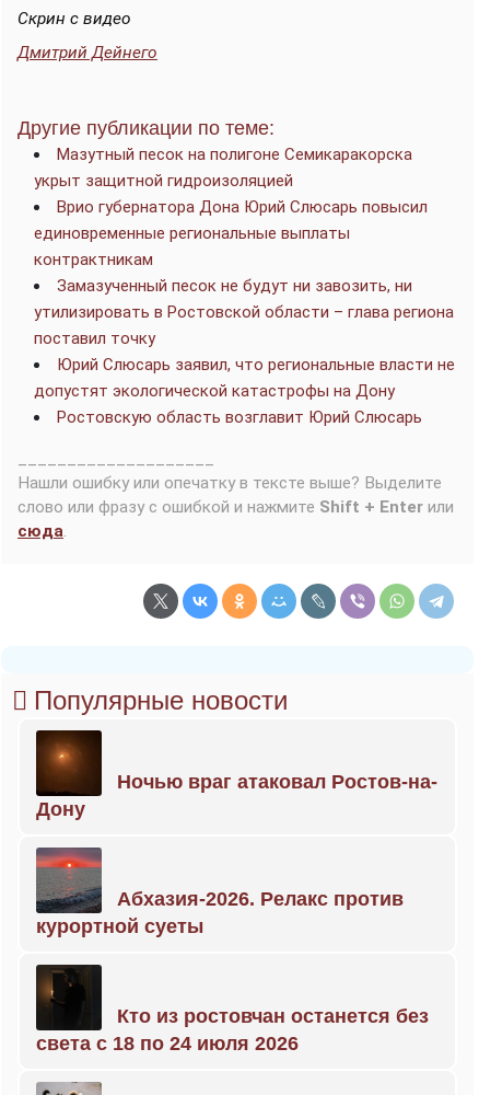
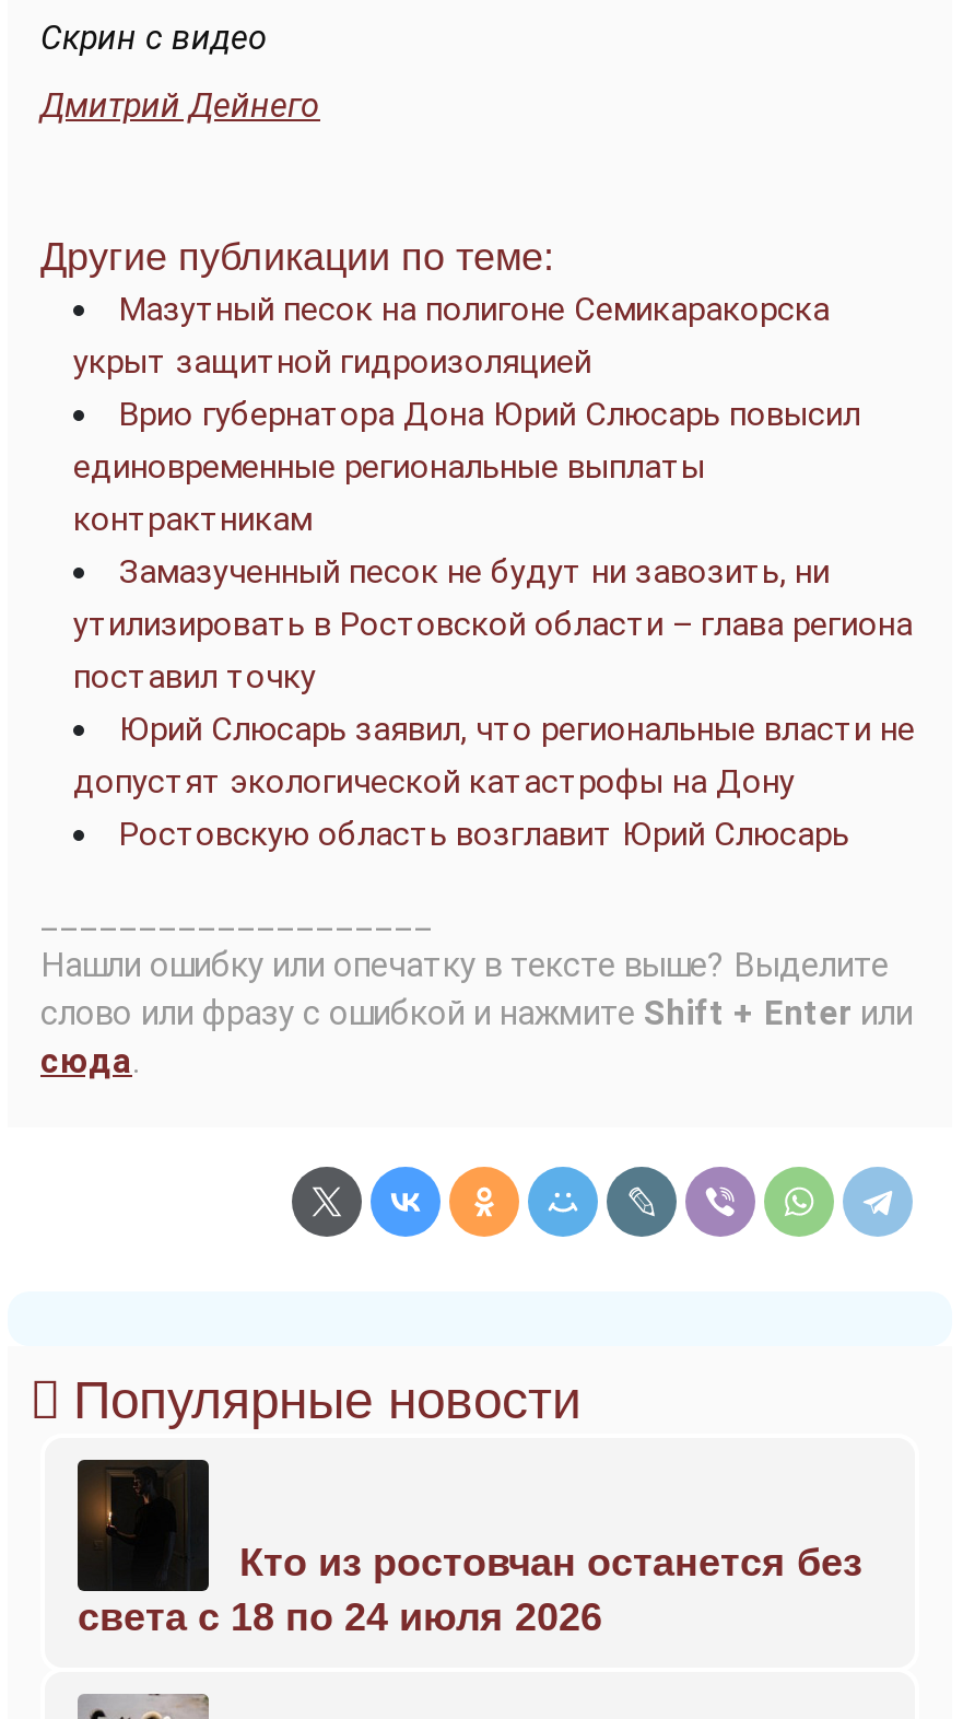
- [image]
- Ночью враг атаковал Ростов-на-
- Дону

- [image]
- Абхазия-2026. Релакс против
- курортной суеты
